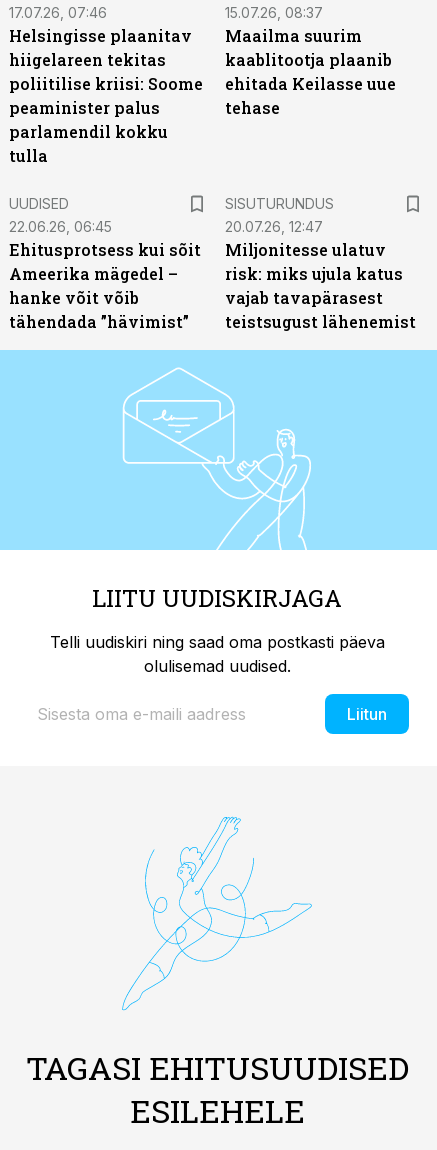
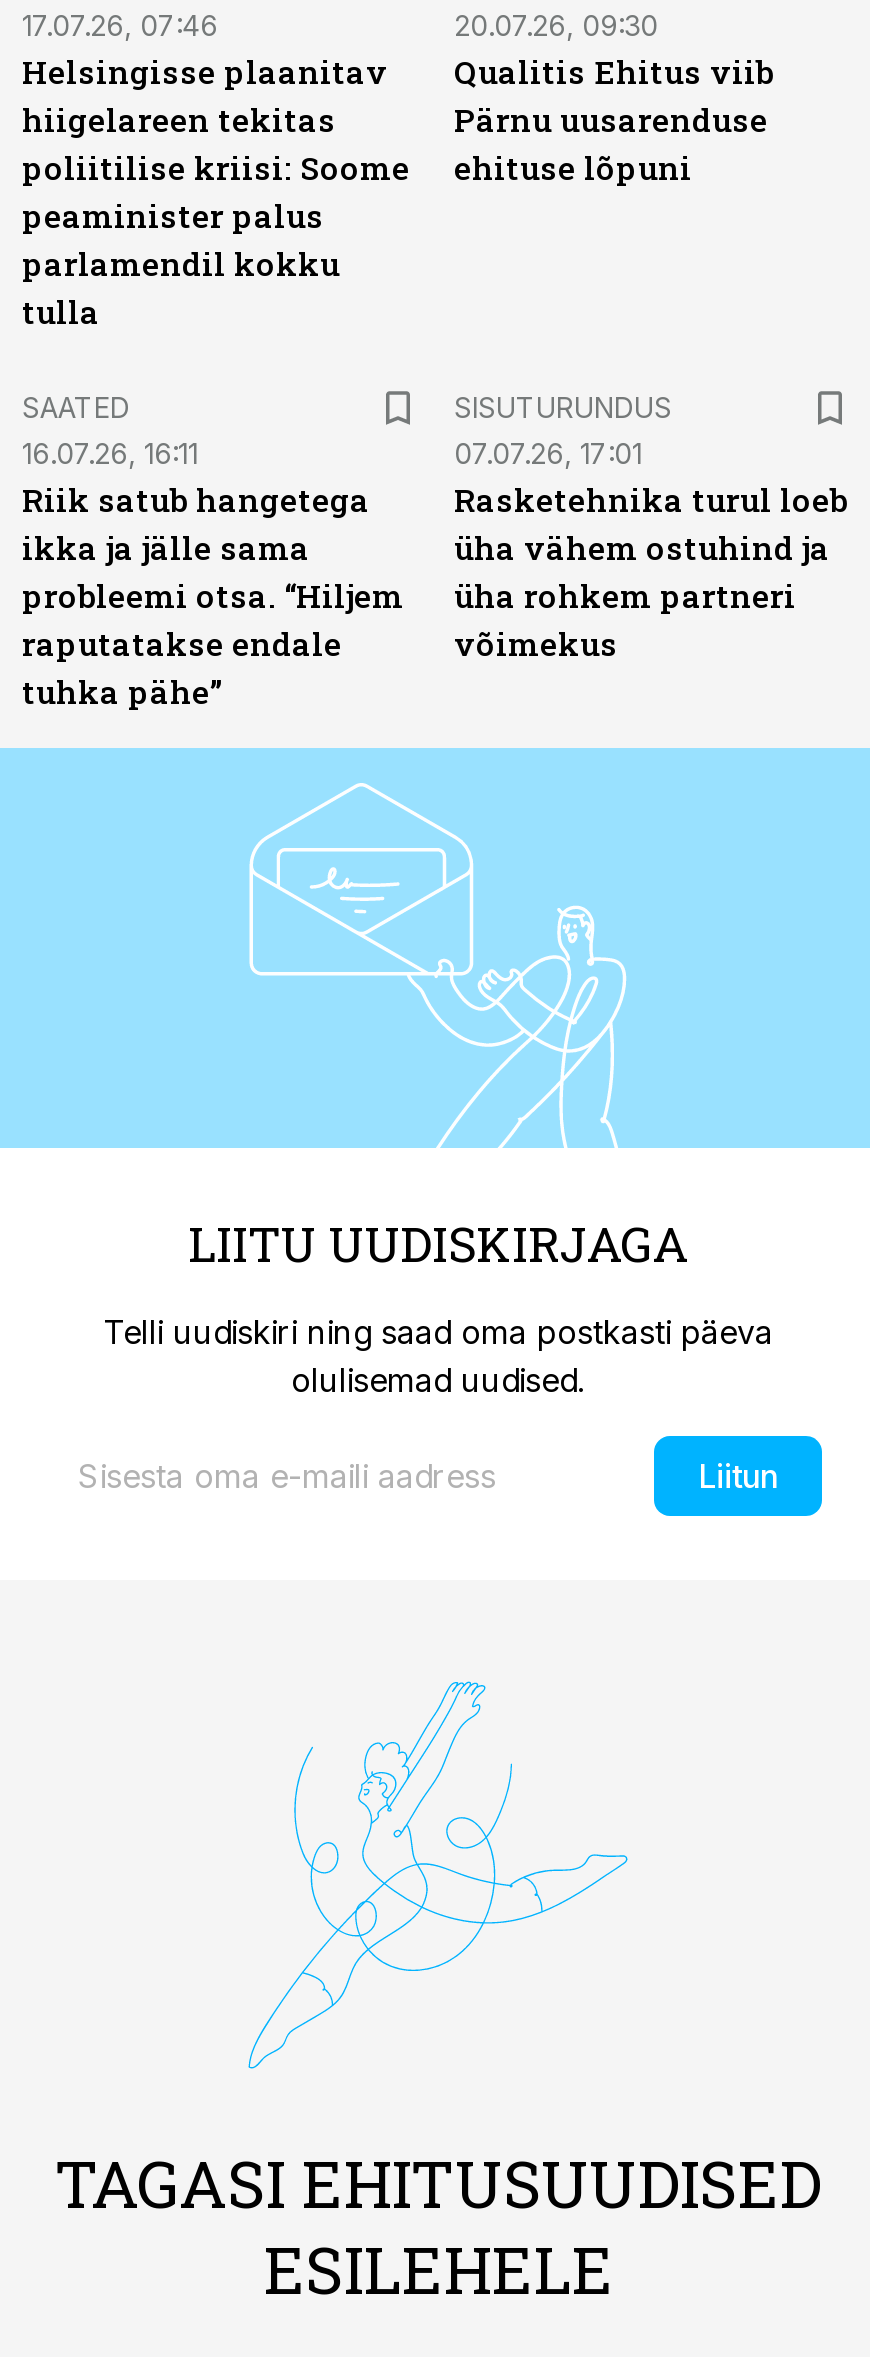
- 15.07.26, 08:37
- Maailma suurim
- kaablitootja plaanib
- ehitada Keilasse uue
- tehase
+ 20.07.26, 09:30
+ Qualitis Ehitus viib
+ Pärnu uusarenduse
+ ehituse lõpuni

- UUDISED
- 22.06.26, 06:45
- Ehitusprotsess kui sõit
- Ameerika mägedel –
- hanke võit võib
- tähendada ”hävimist”
+ SAATED
+ 16.07.26, 16:11
+ Riik satub hangetega
+ ikka ja jälle sama
+ probleemi otsa. “Hiljem
+ raputatakse endale
+ tuhka pähe”

- 20.07.26, 12:47
- Miljonitesse ulatuv
- risk: miks ujula katus
- vajab tavapärasest
- teistsugust lähenemist
+ 07.07.26, 17:01
+ Rasketehnika turul loeb
+ üha vähem ostuhind ja
+ üha rohkem partneri
+ võimekus
